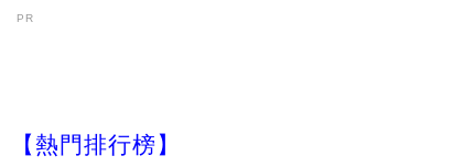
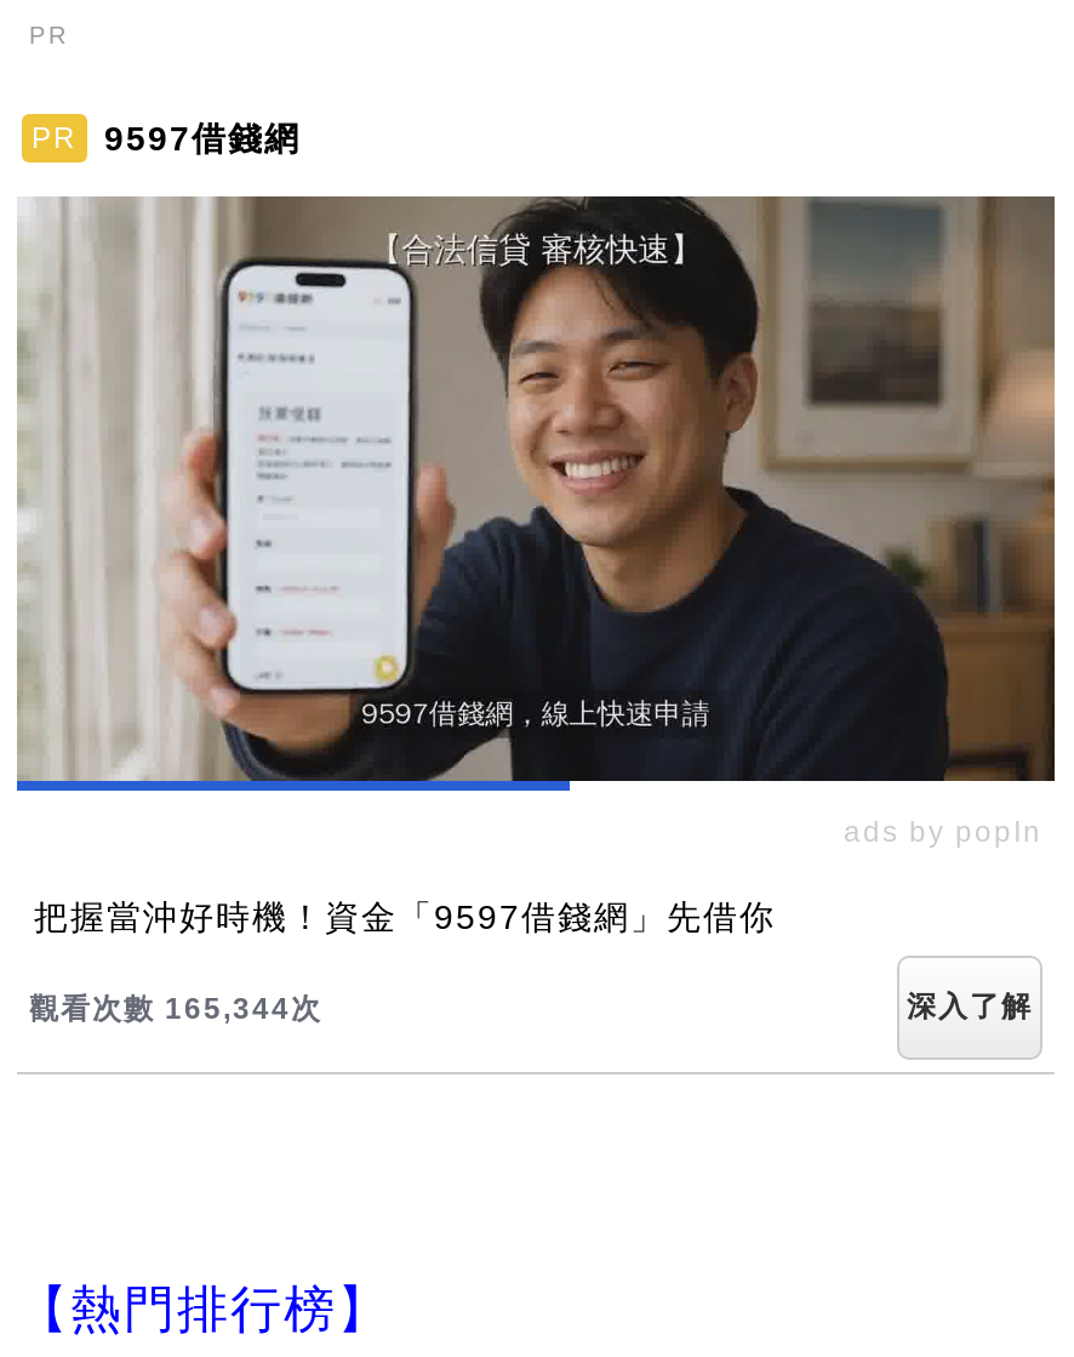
+ [image]
+ ads by popIn
+ 把握當沖好時機！資金「9597借錢網」先借你
+ 觀看次數 165,344次
+ 深入了解

+ PR
+ 9597借錢網
